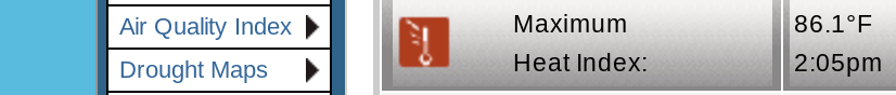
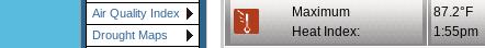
- 86.1°F
+ 87.2°F

- 2:05pm
+ 1:55pm
